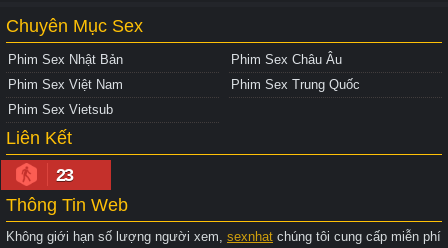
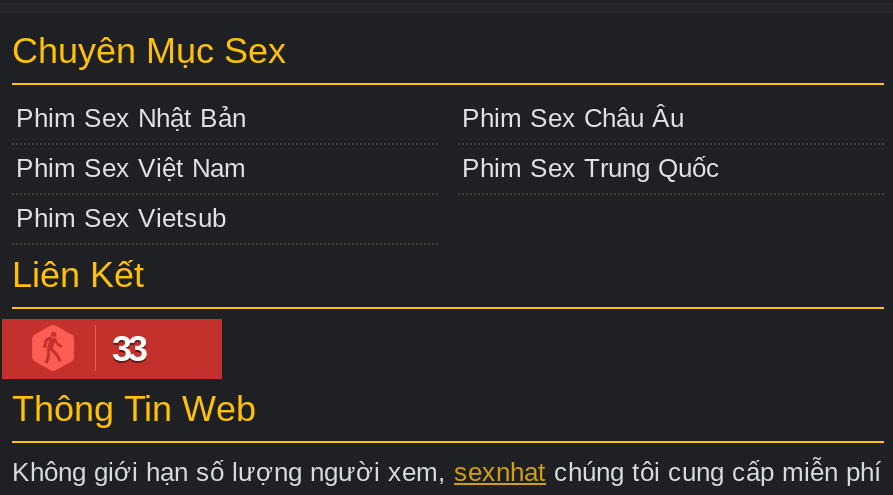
- 23
+ 33
